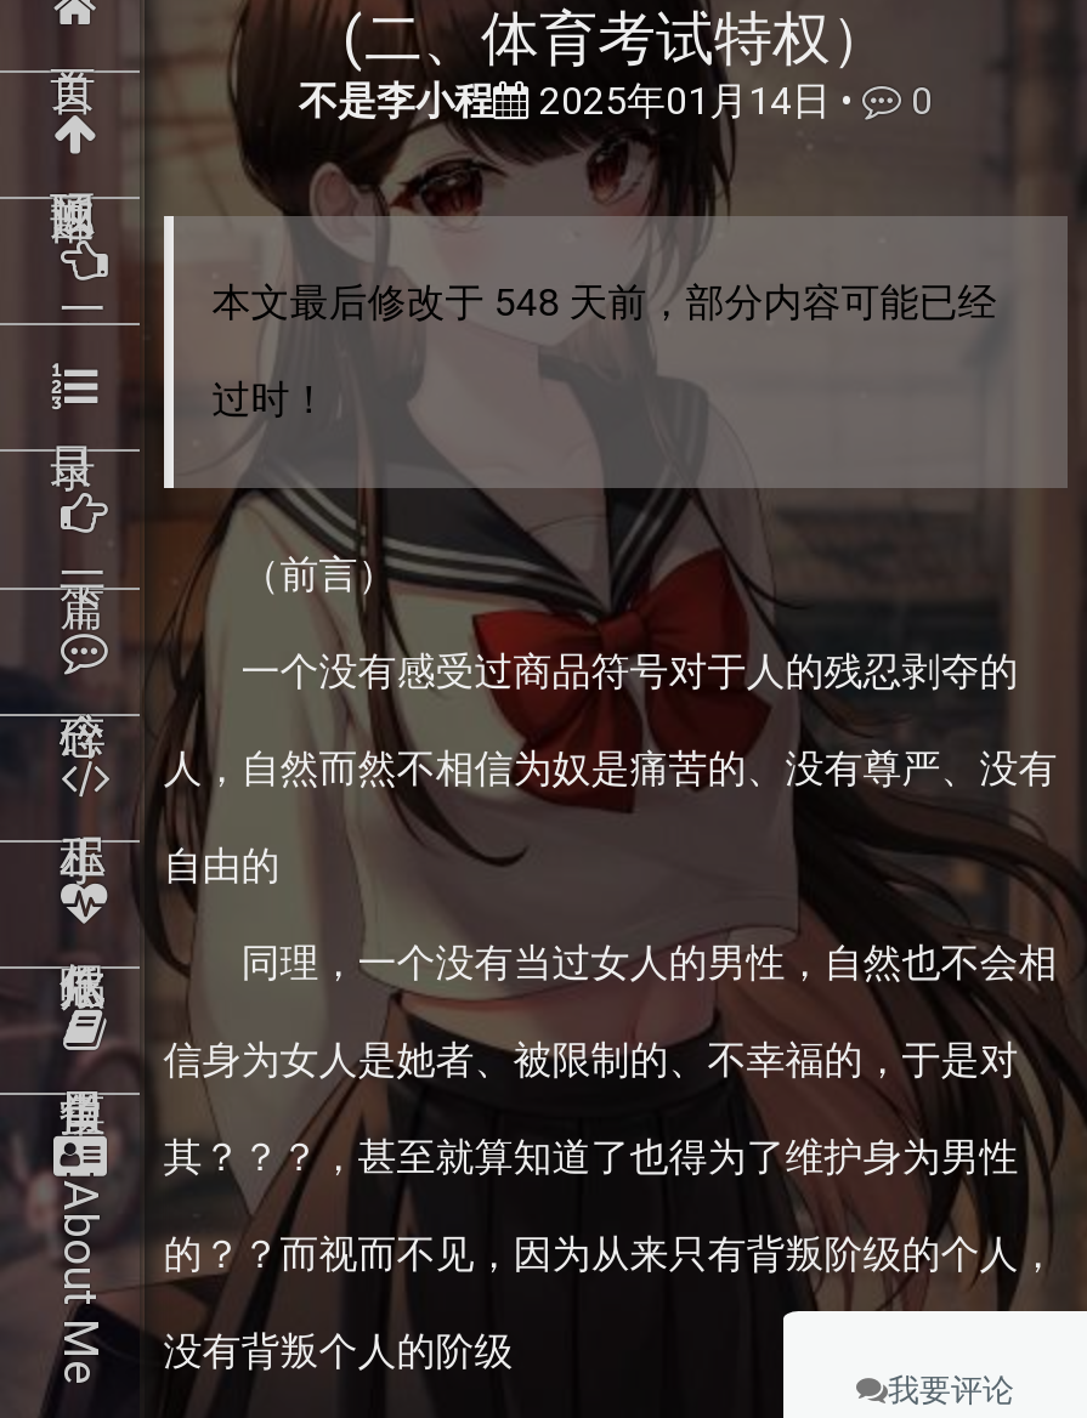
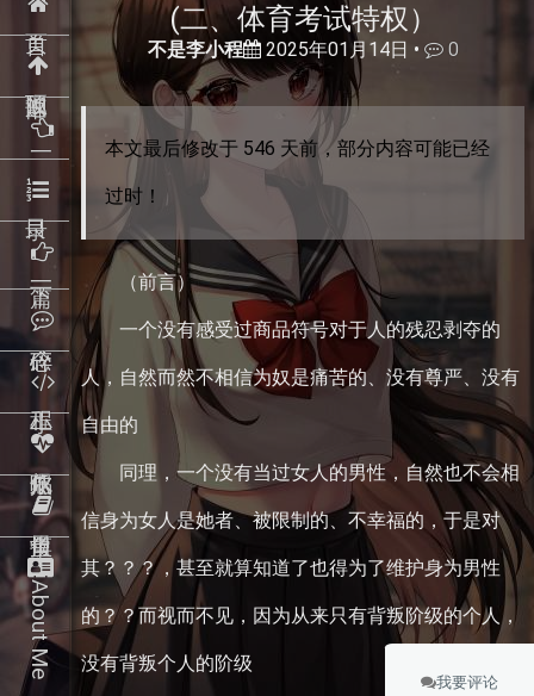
- 本文最后修改于 548 天前，部分内容可能已经
+ 本文最后修改于 546 天前，部分内容可能已经
